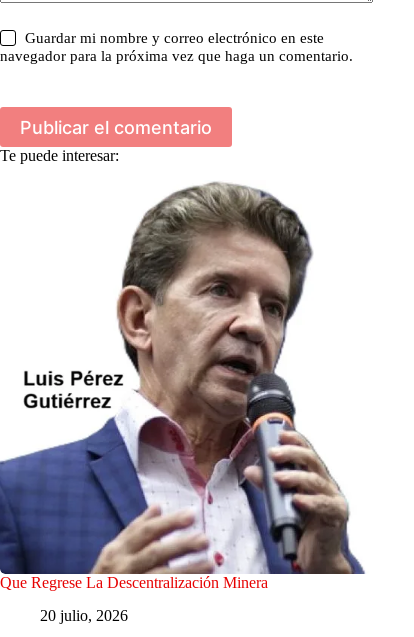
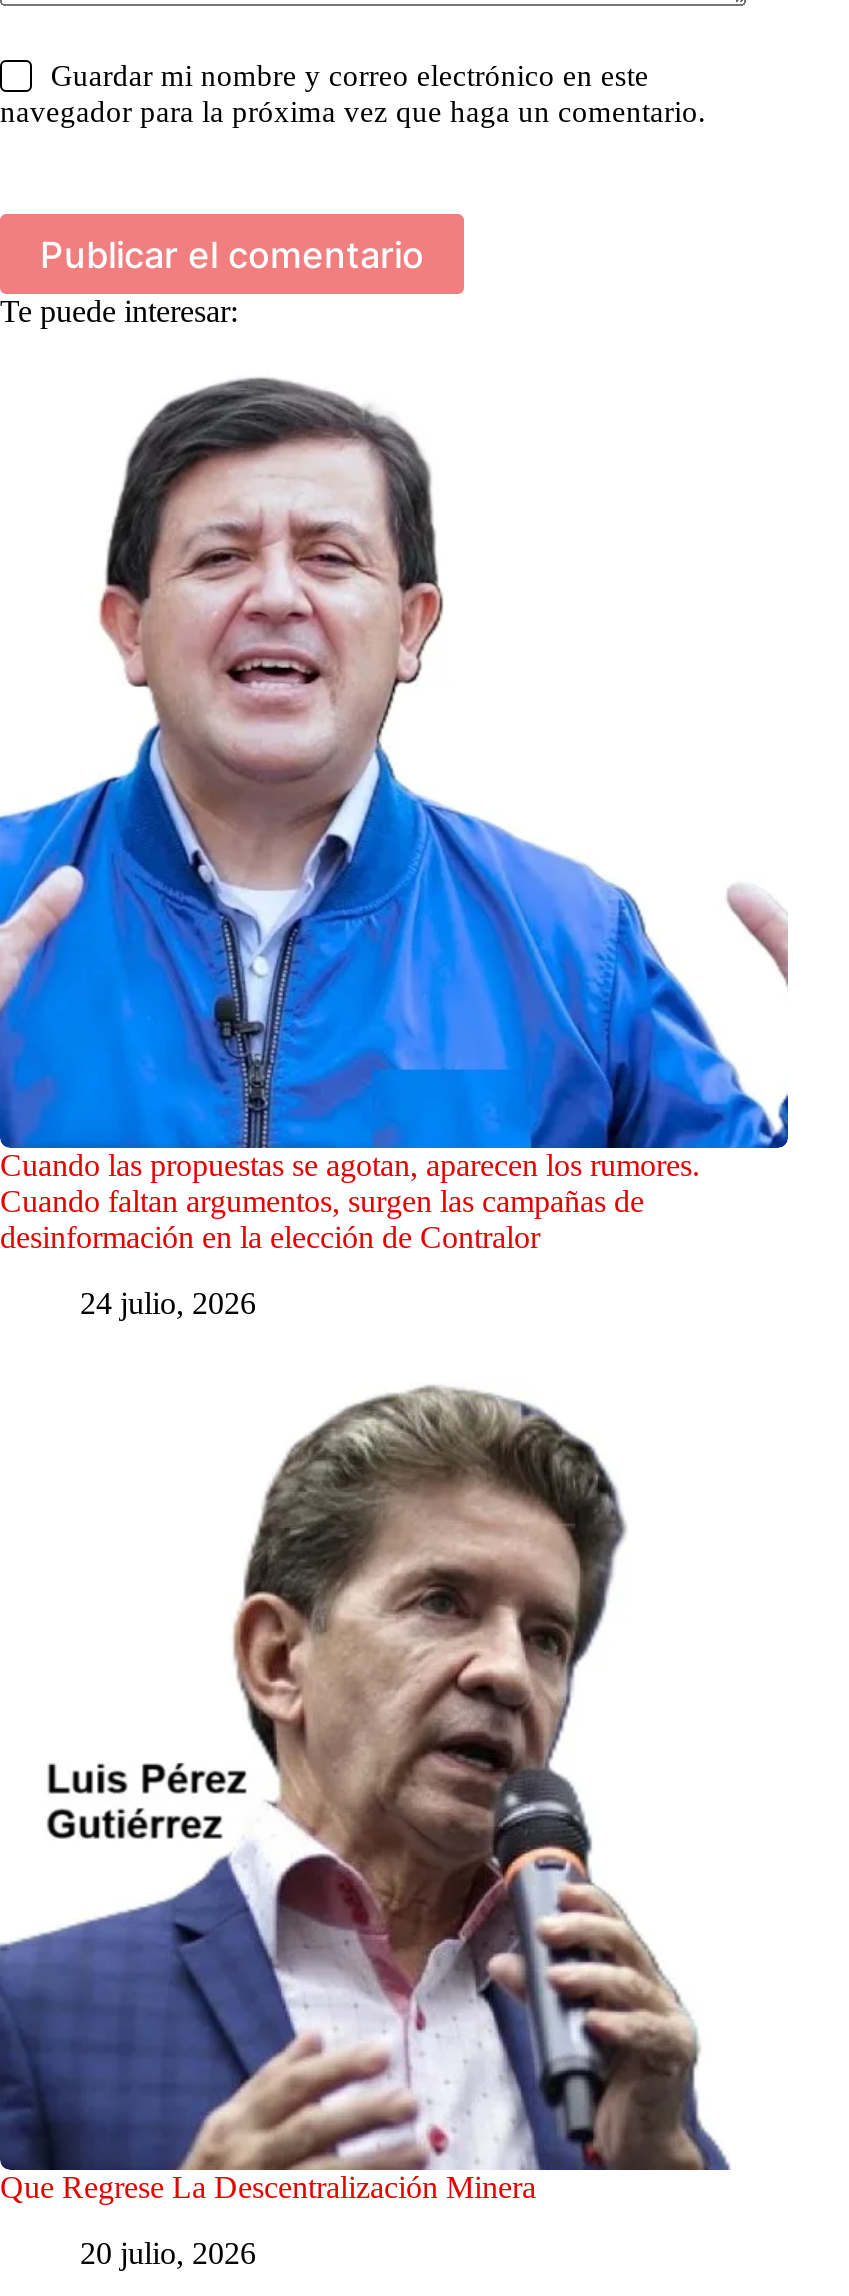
+ [image]
+ Cuando las propuestas se agotan, aparecen los rumores.
+ Cuando faltan argumentos, surgen las campañas de
+ desinformación en la elección de Contralor
+ 24 julio, 2026
